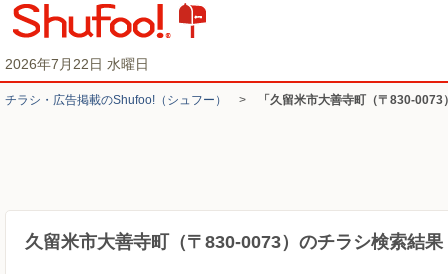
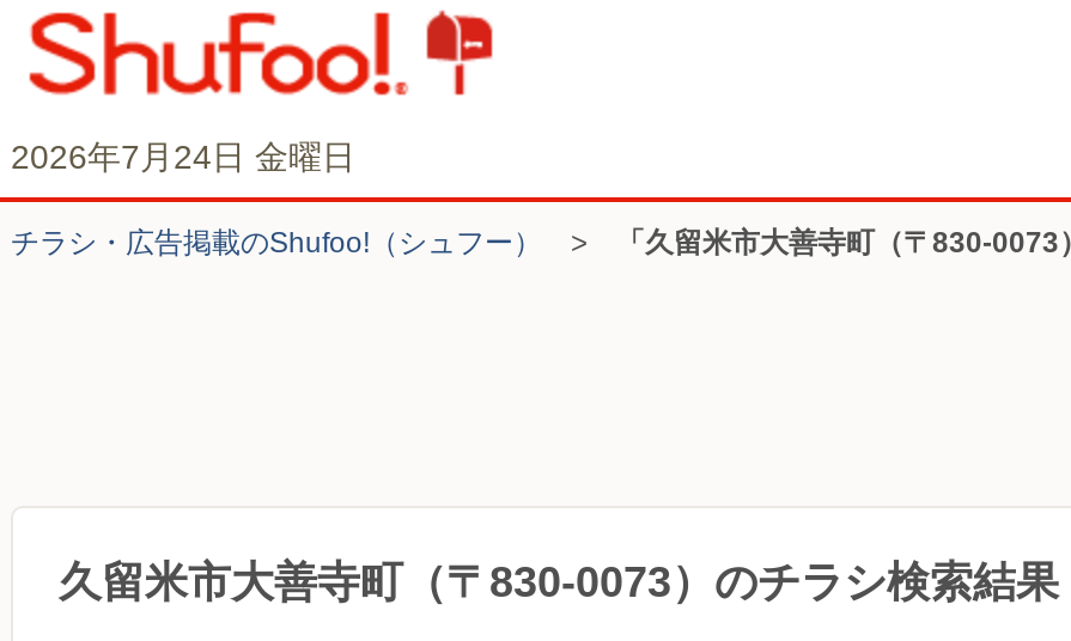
- 2026年7月22日 水曜日
+ 2026年7月24日 金曜日
